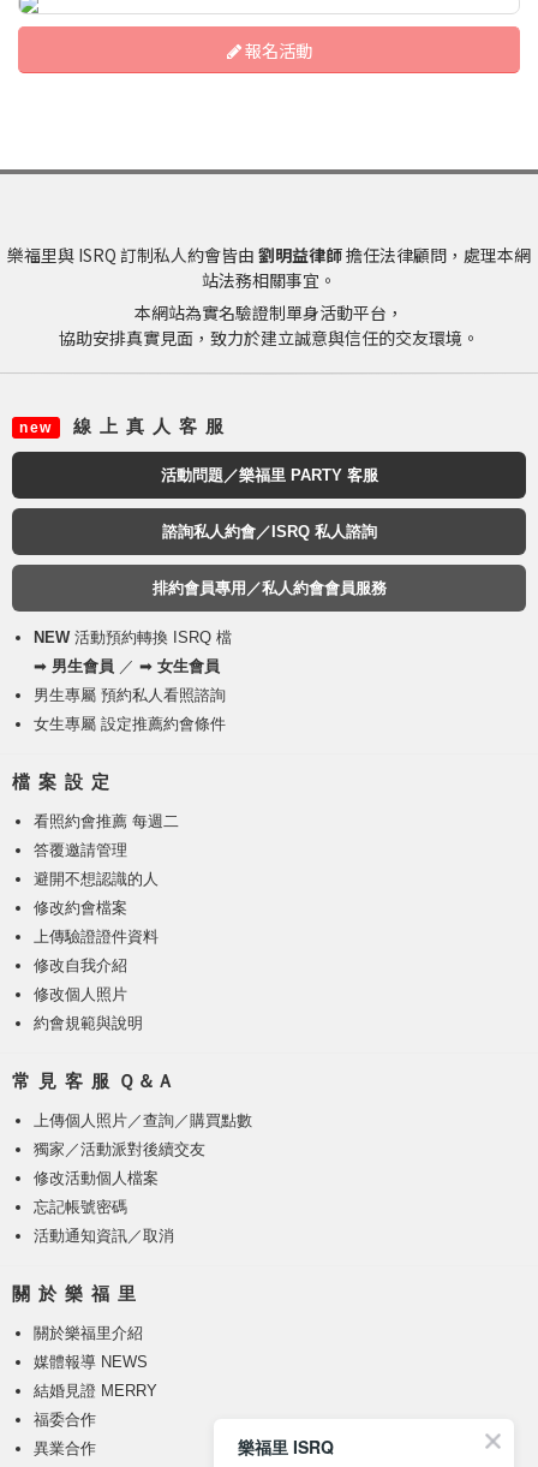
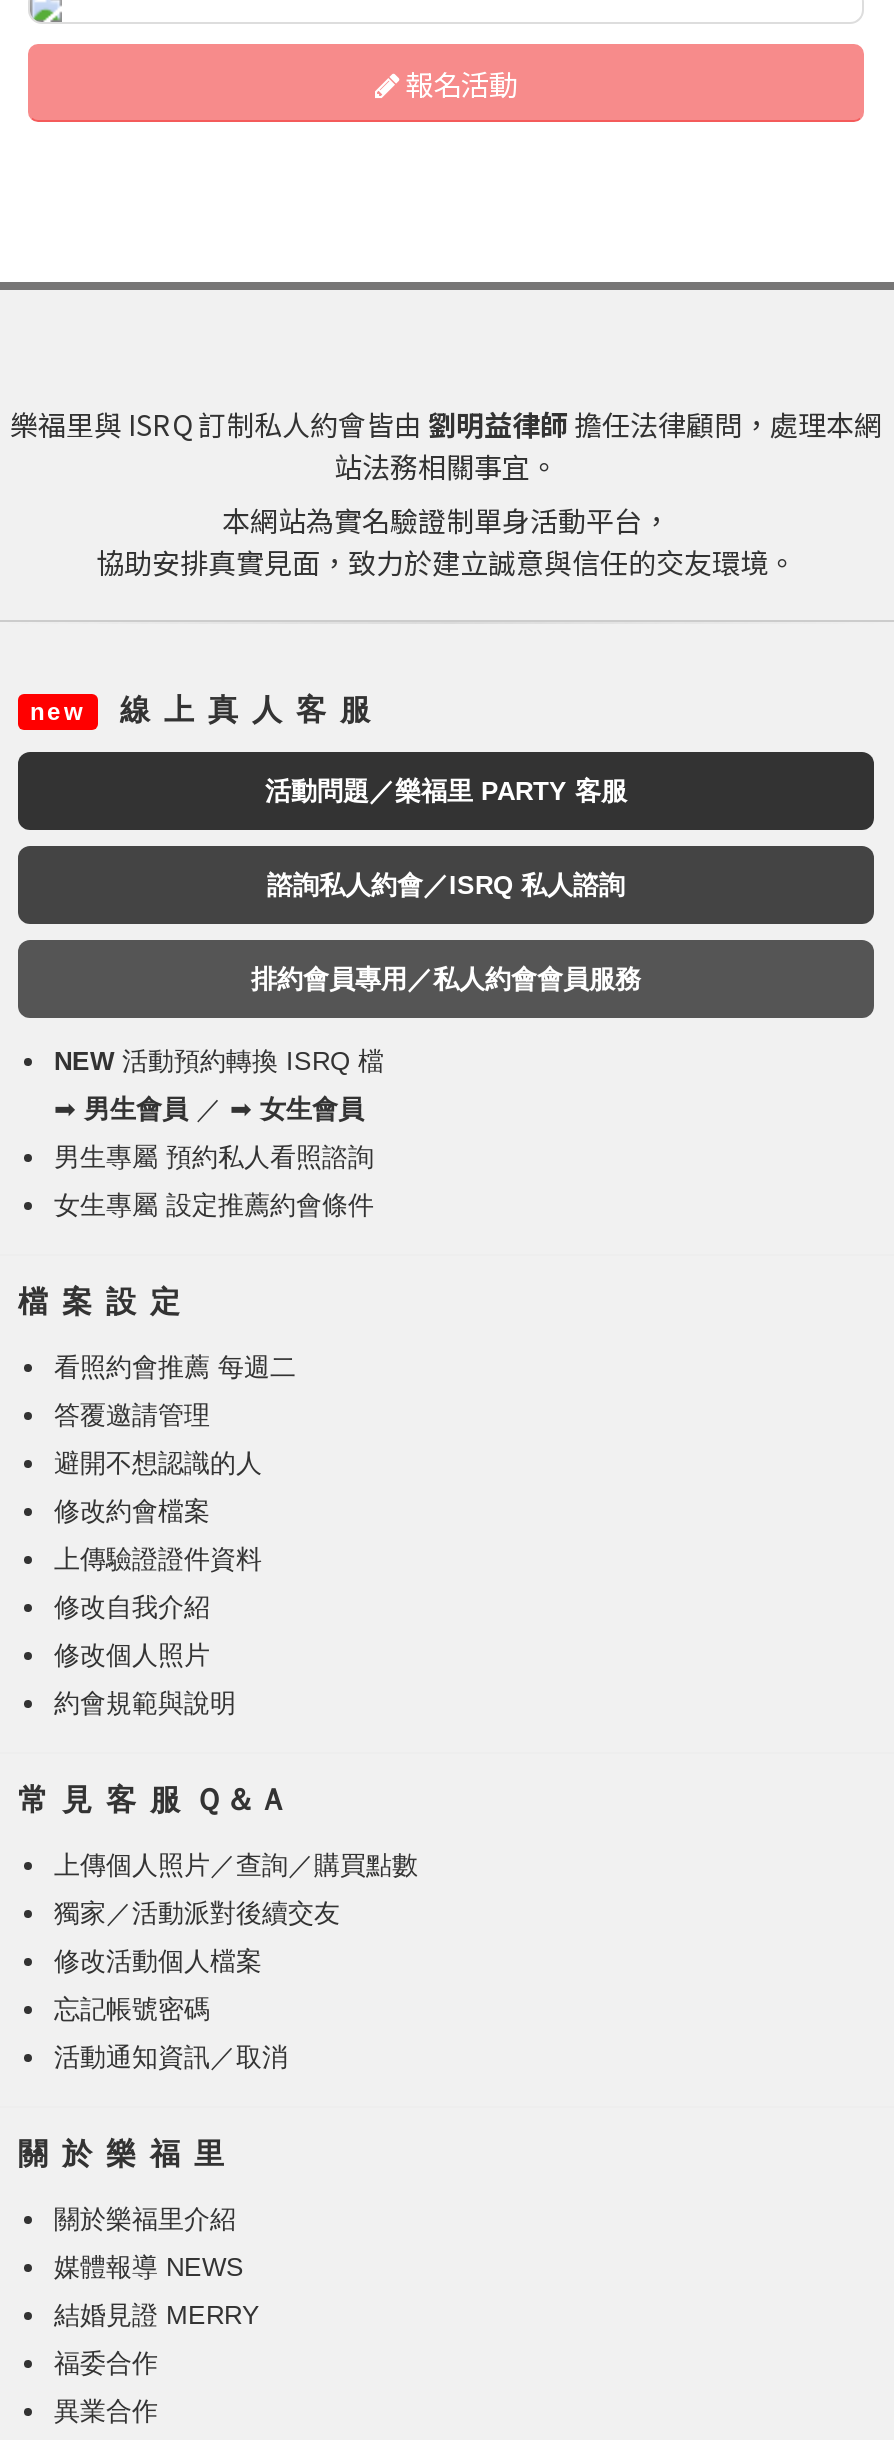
- 樂福里 ISRQ
